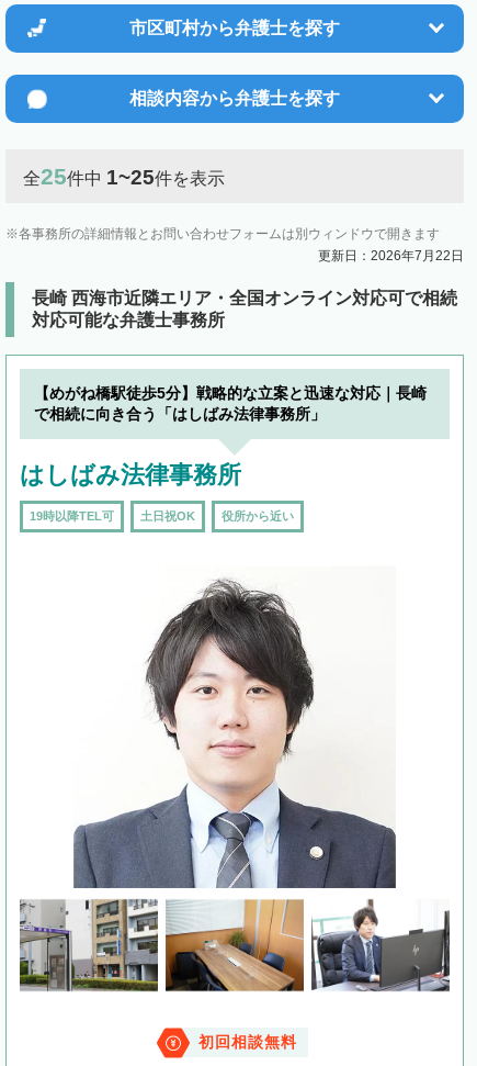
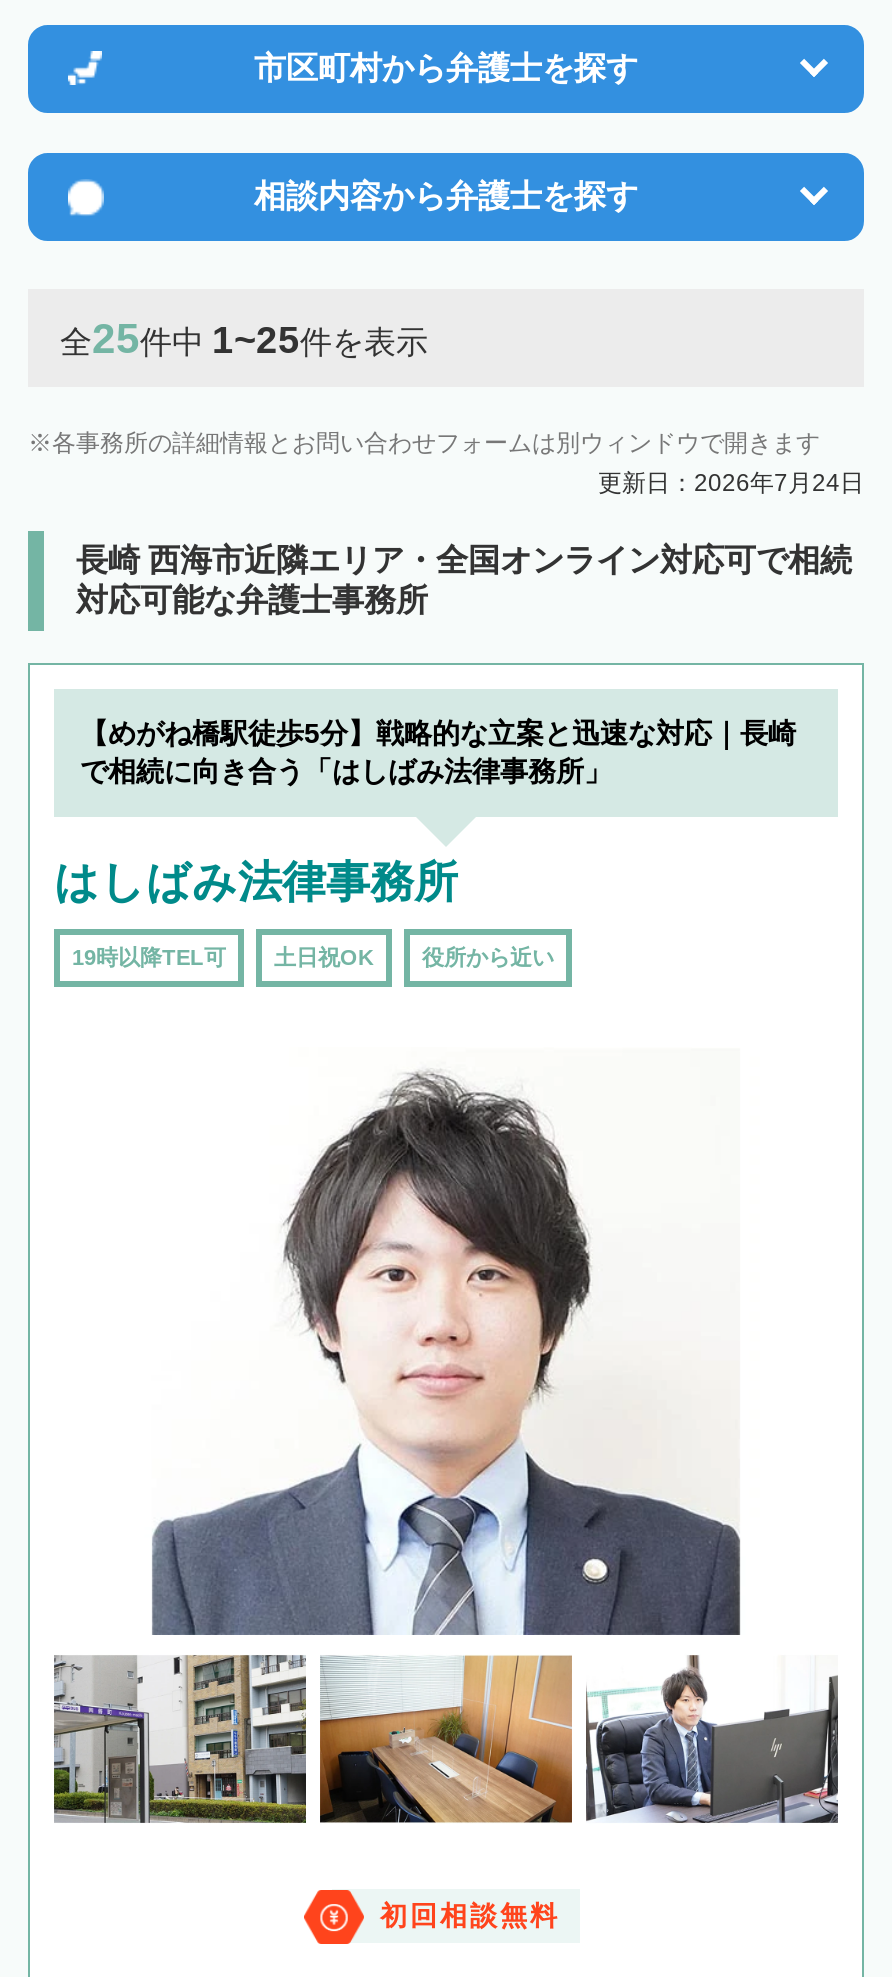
- 更新日：2026年7月22日
+ 更新日：2026年7月24日
